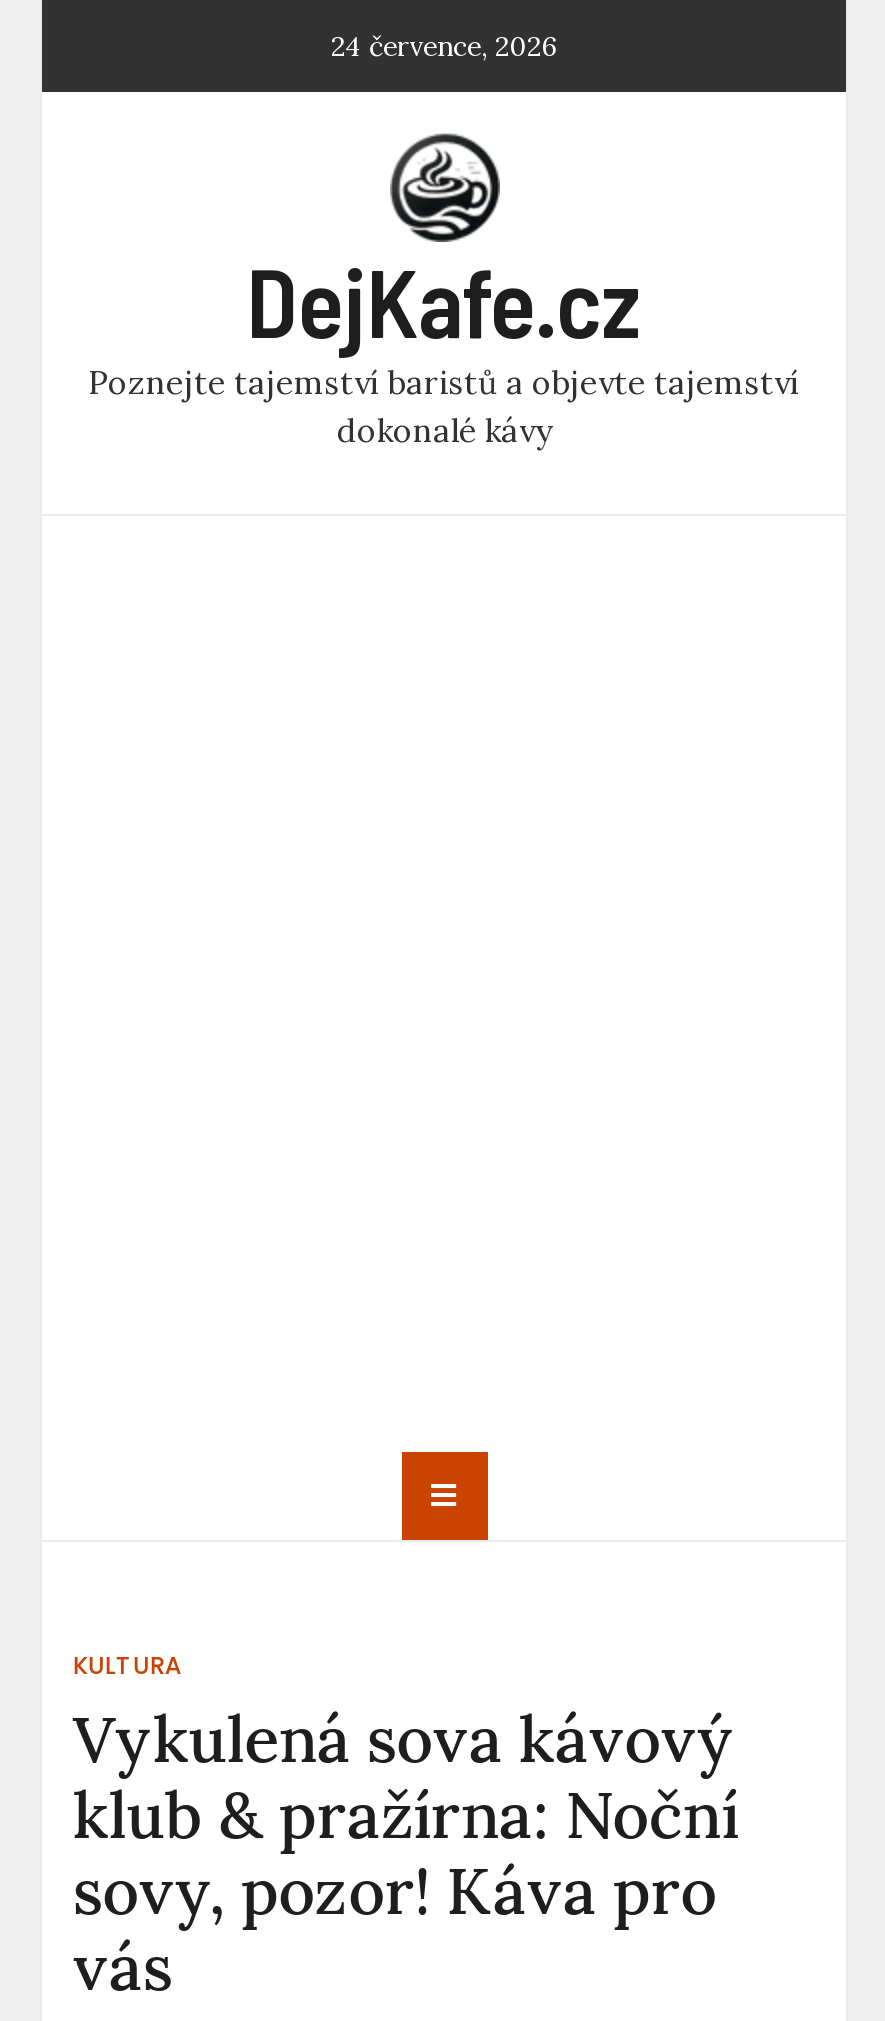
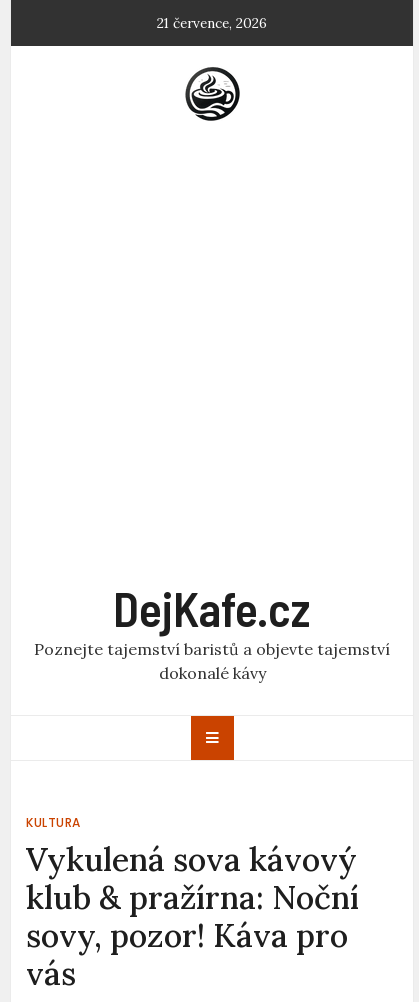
- 24 července, 2026
+ 21 července, 2026

moved down: DejKafe.cz | Poznejte tajemství baristů a objevte tajemství | dokonalé kávy
